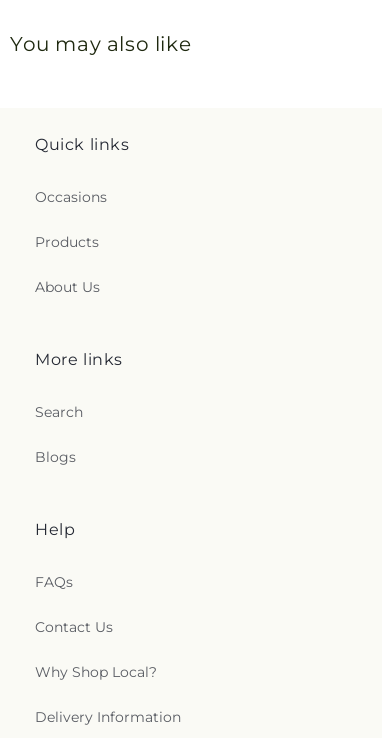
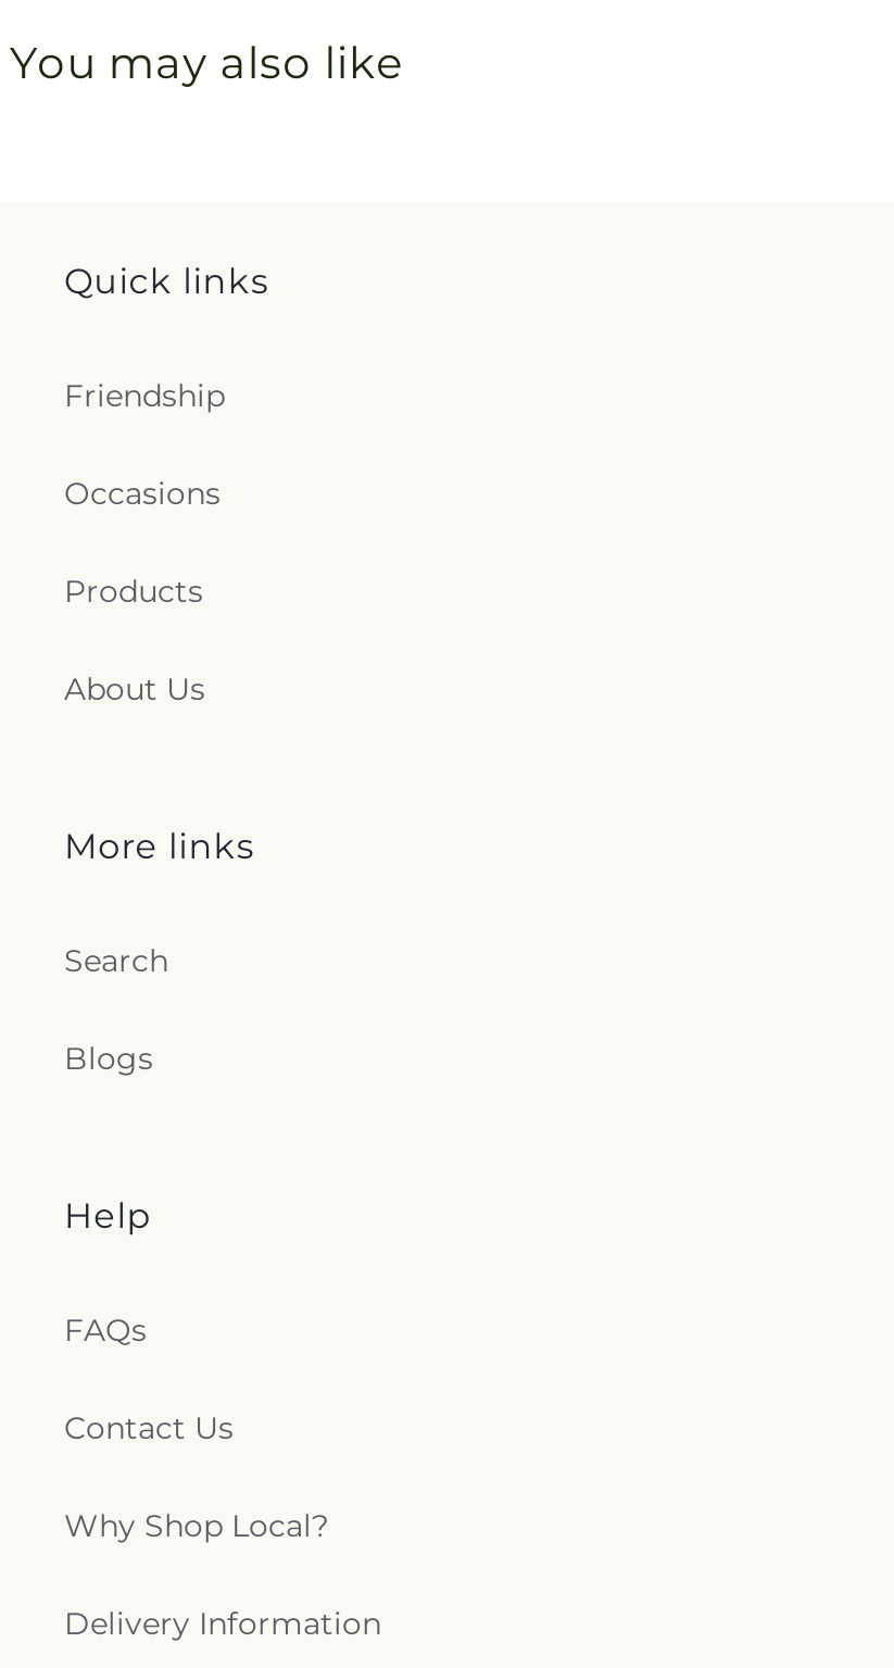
+ Friendship
